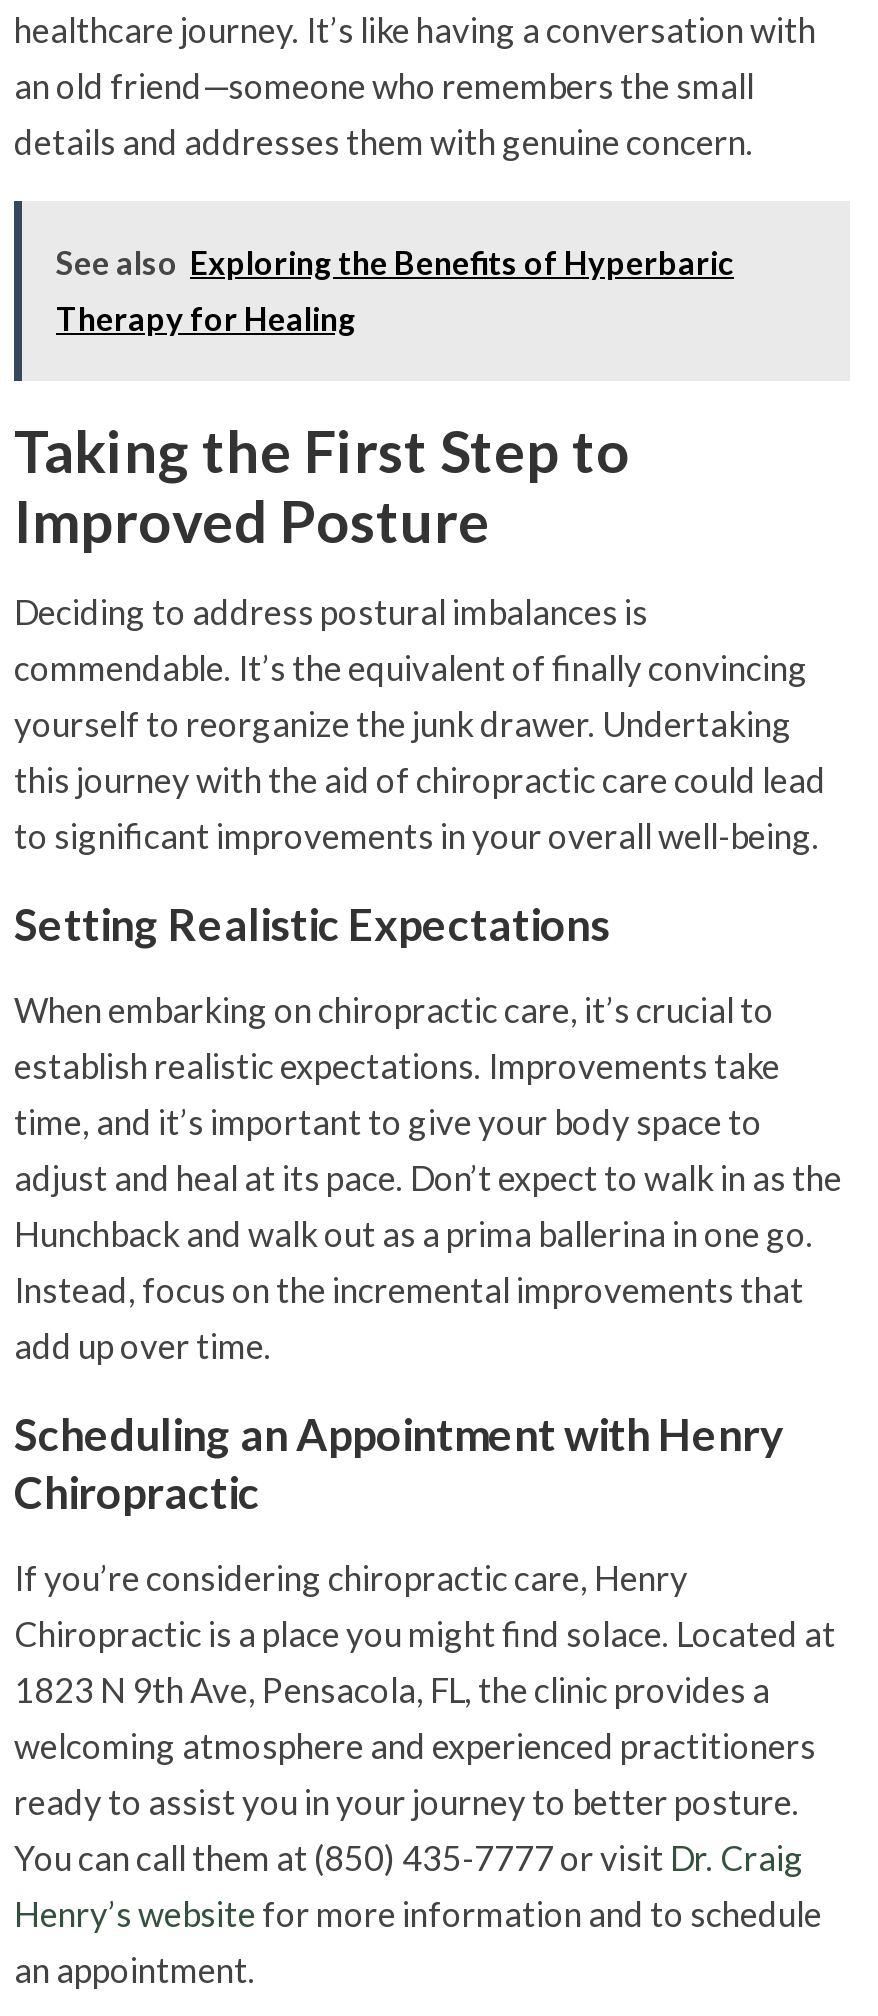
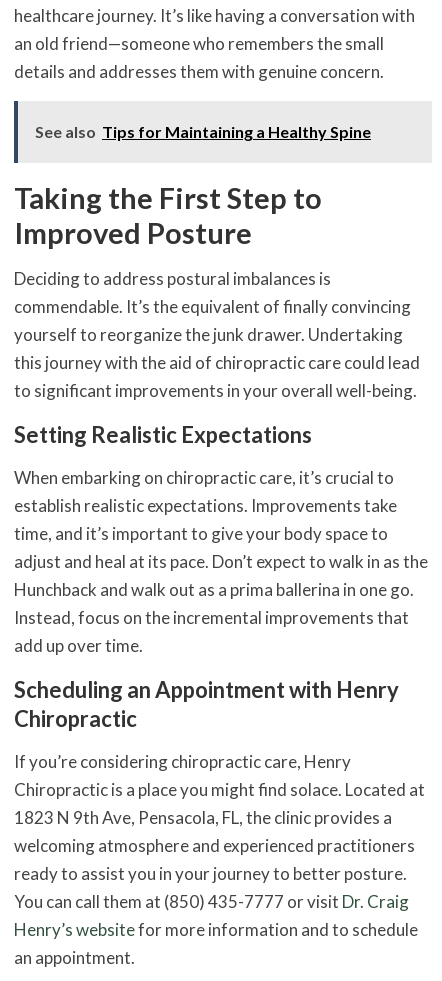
- See also Exploring the Benefits of Hyperbaric
- Therapy for Healing
+ See also Tips for Maintaining a Healthy Spine
